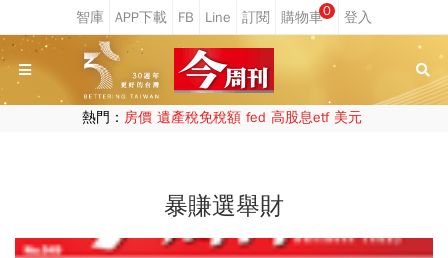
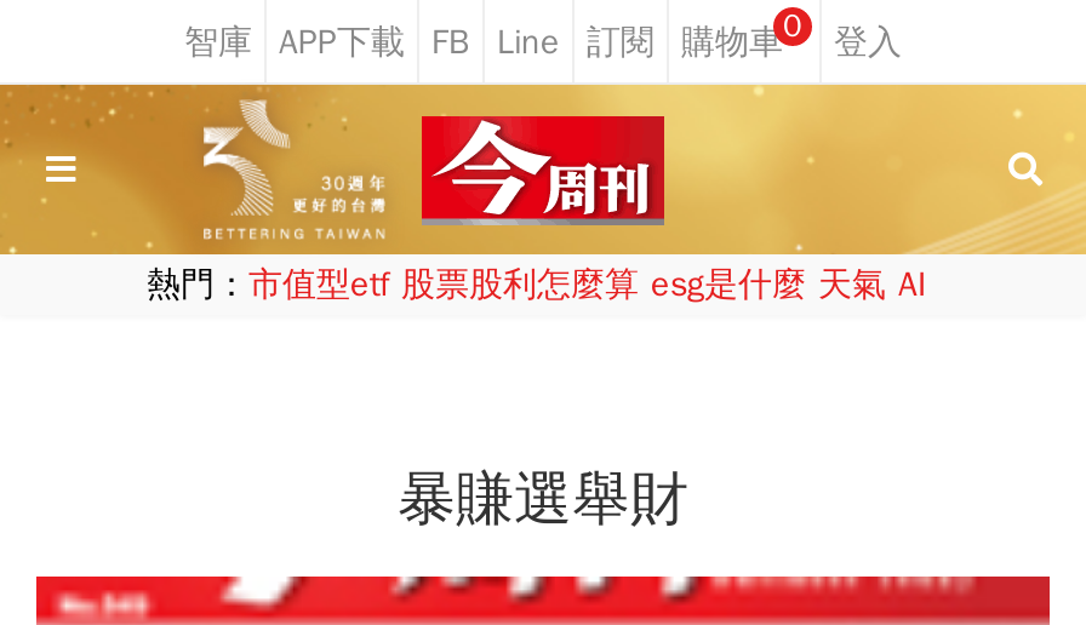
- 熱門：房價 遺產稅免稅額 fed 高股息etf 美元
+ 熱門：市值型etf 股票股利怎麼算 esg是什麼 天氣 AI
